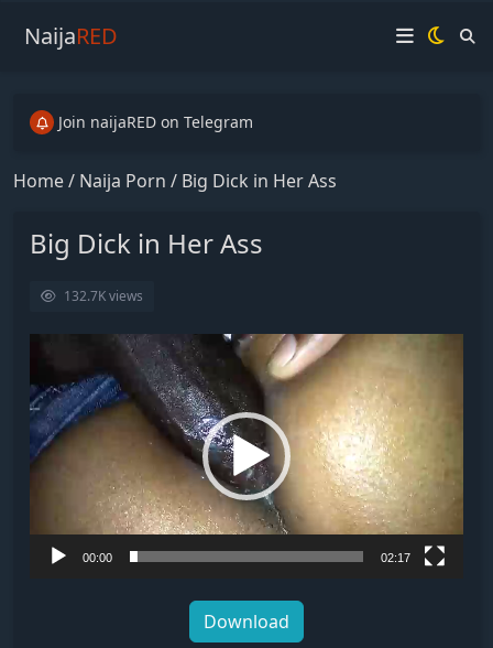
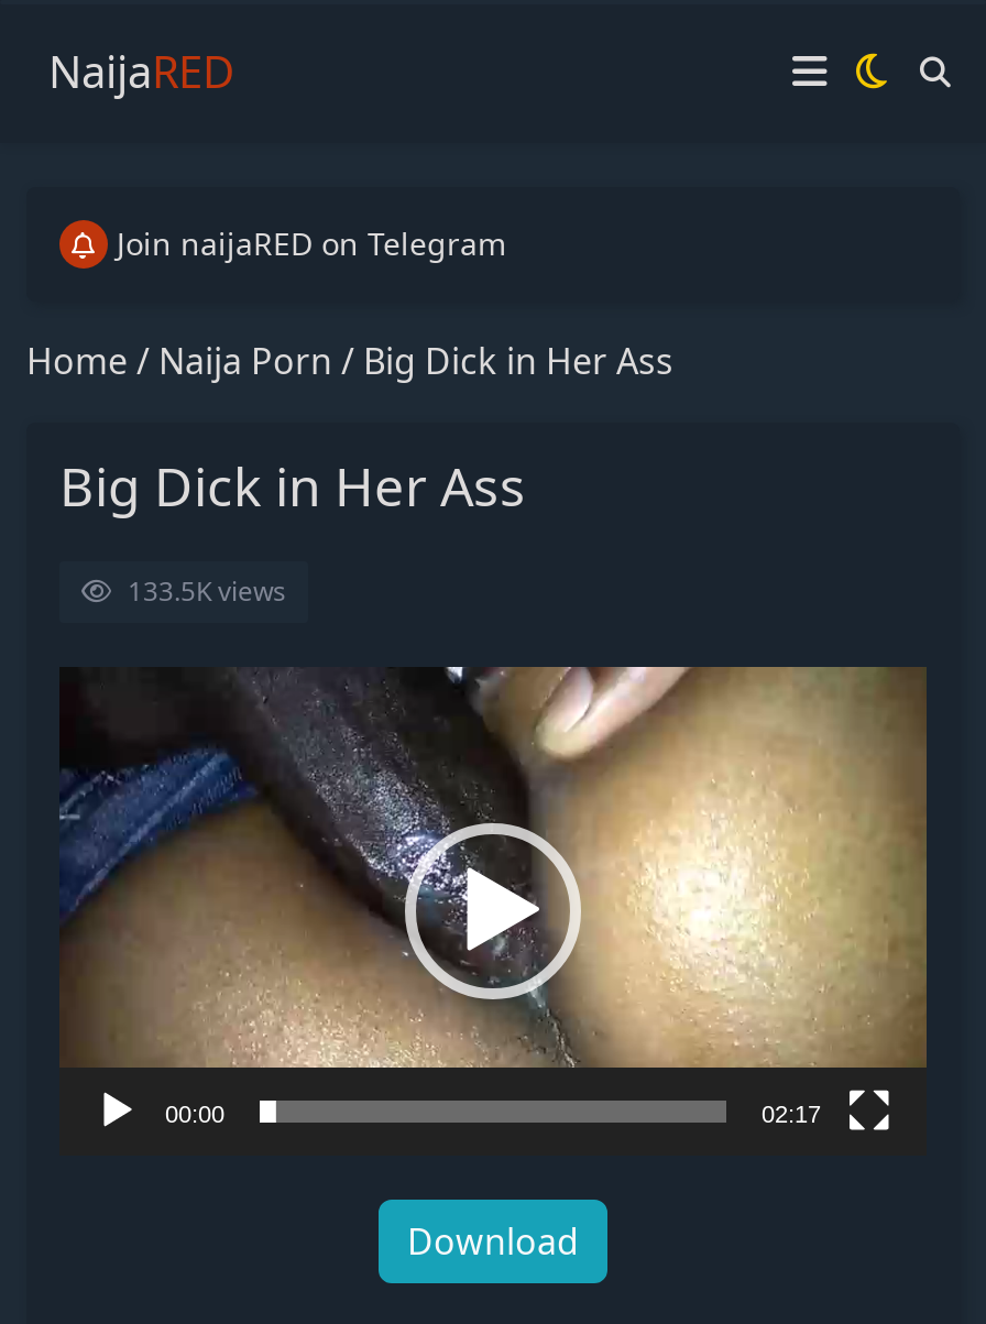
- 132.7Kviews
+ 133.5Kviews
